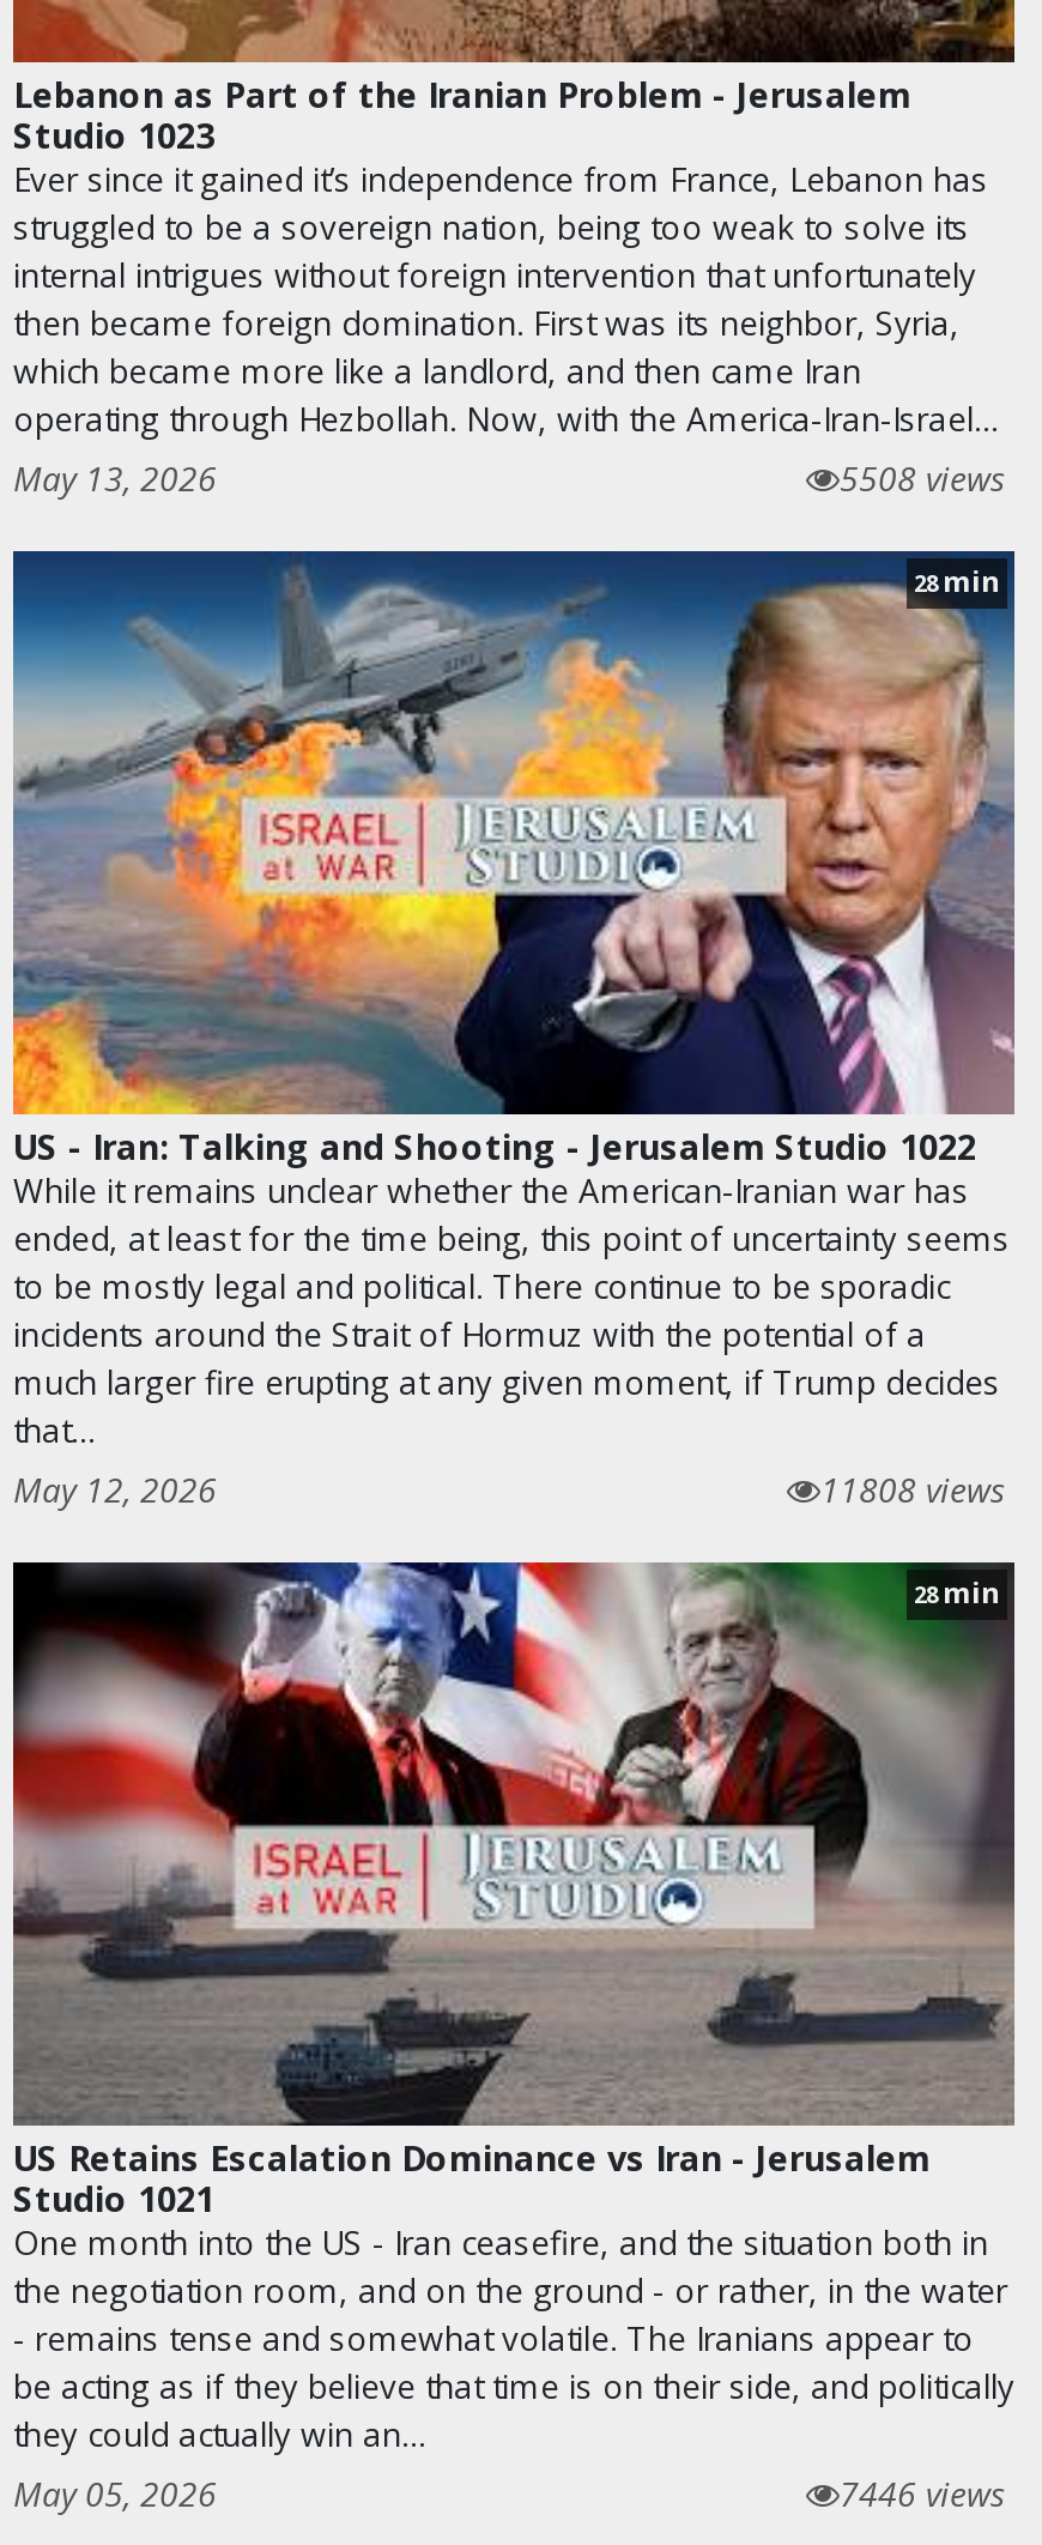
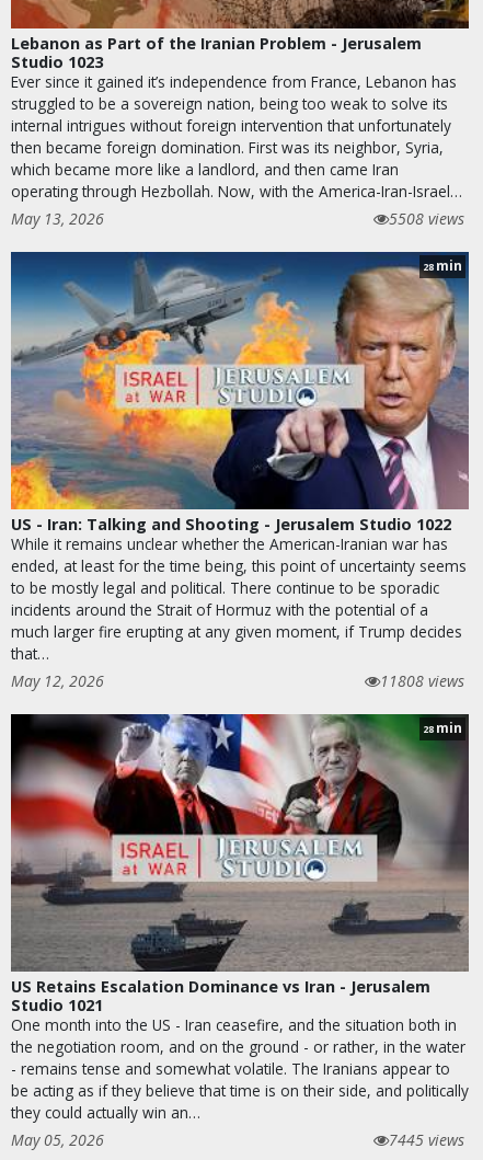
- 7446 views
+ 7445 views
